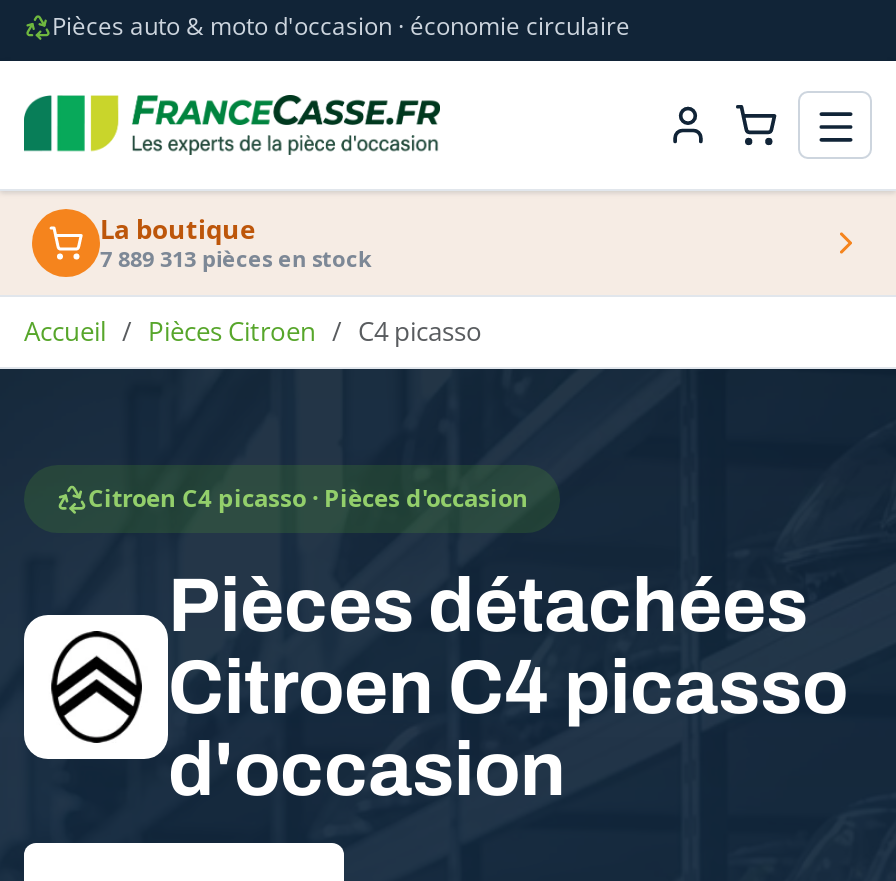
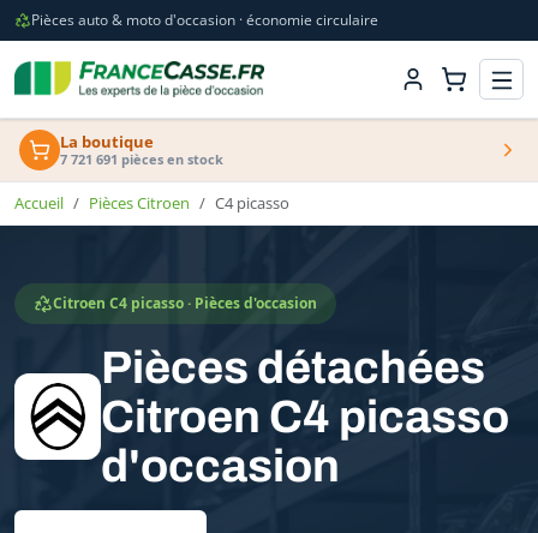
- 7 889 313 pièces en stock
+ 7 721 691 pièces en stock
